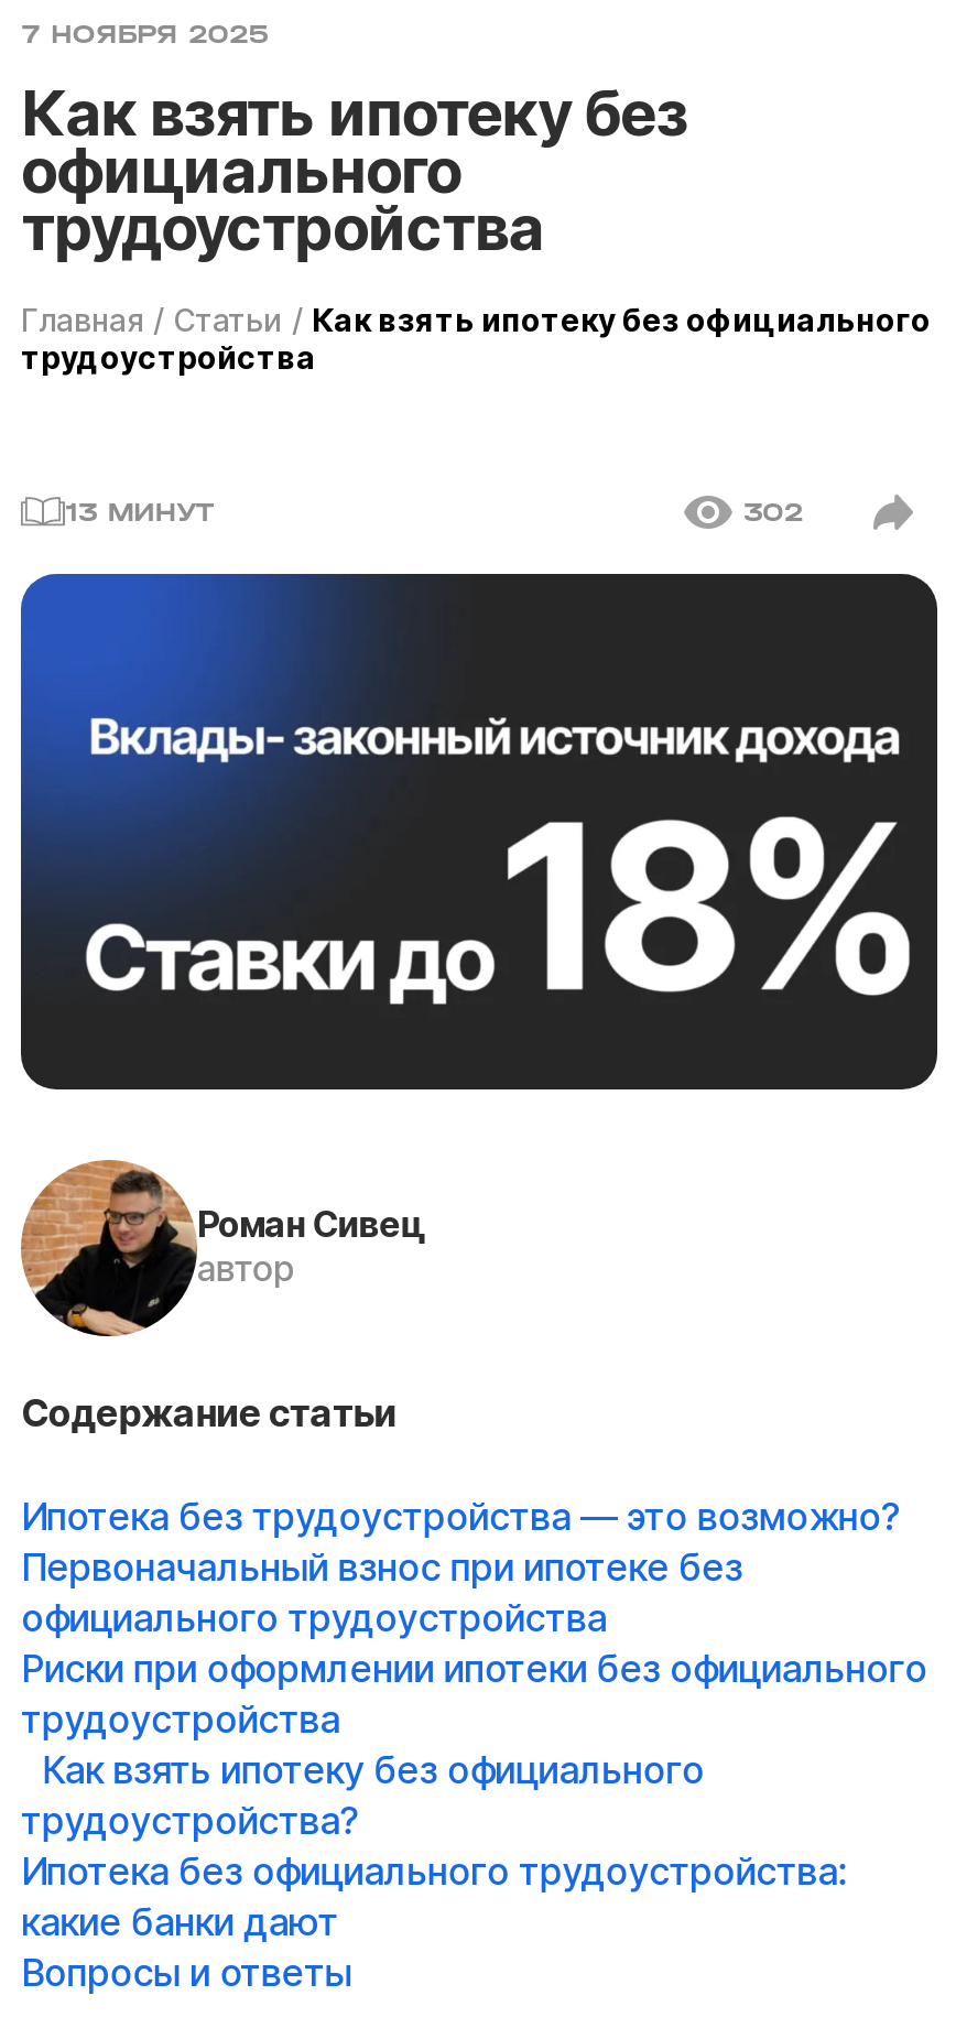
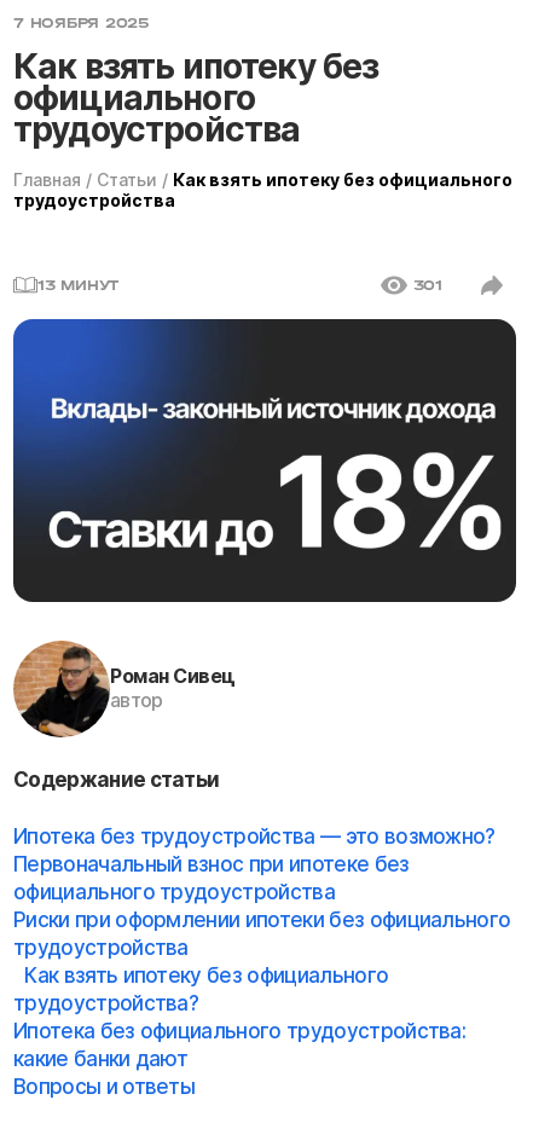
- 302
+ 301
